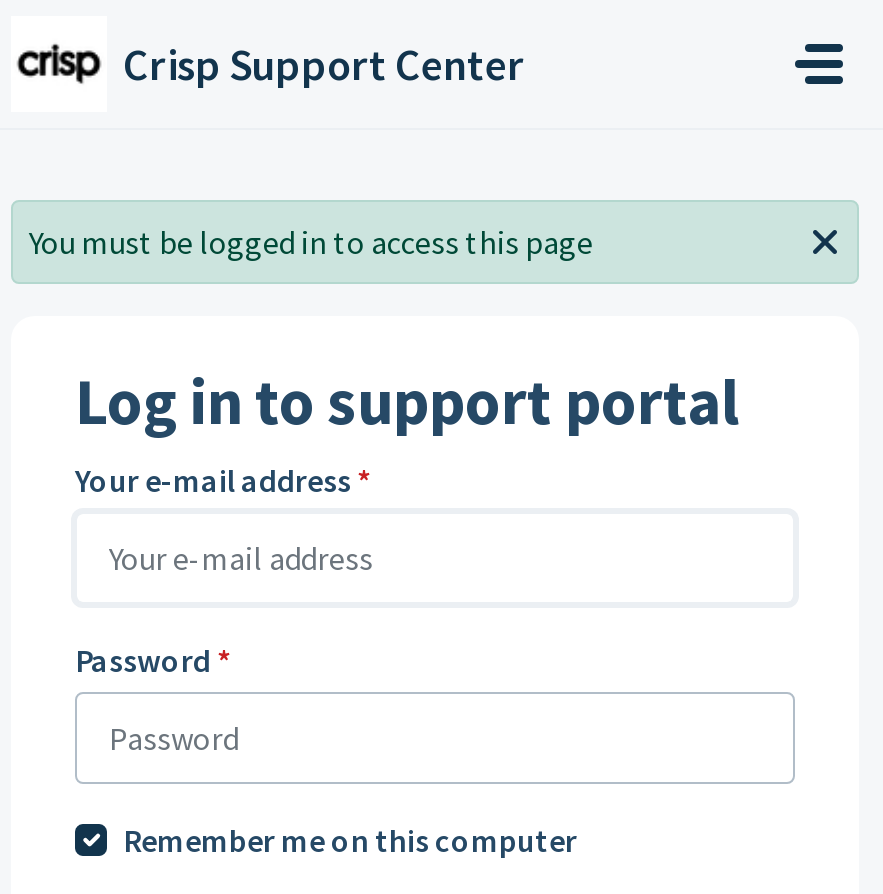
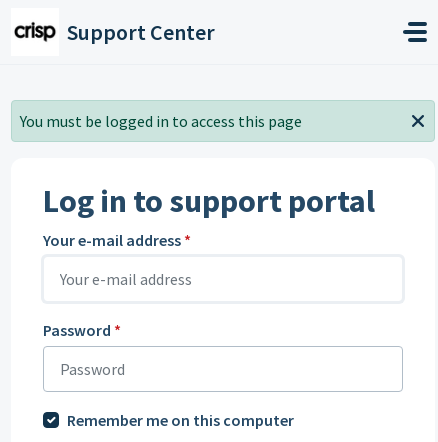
- Crisp Support Center
+ Support Center
